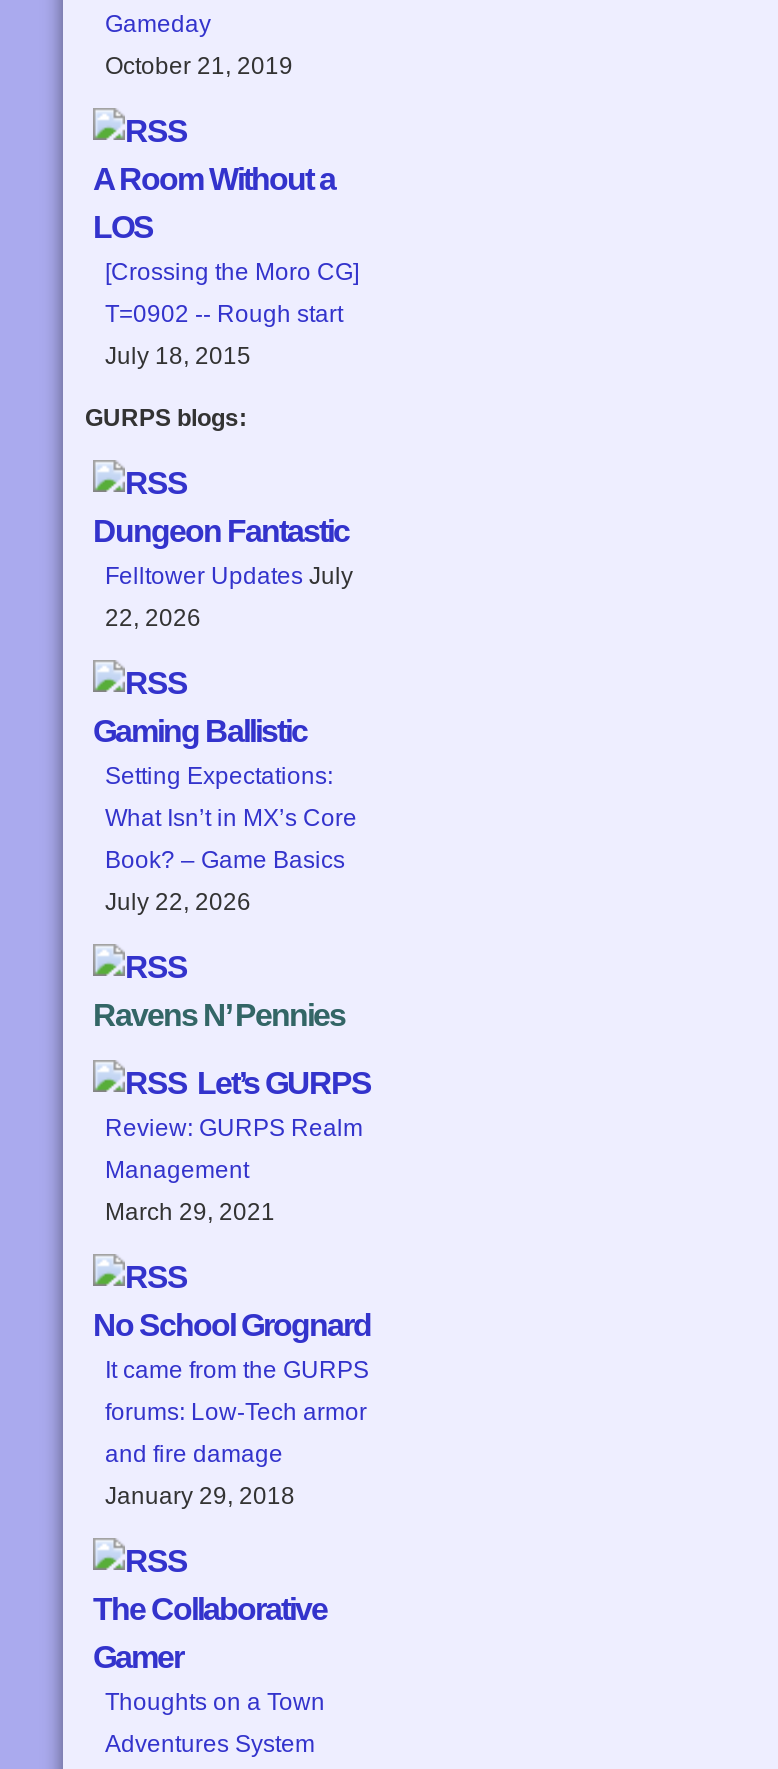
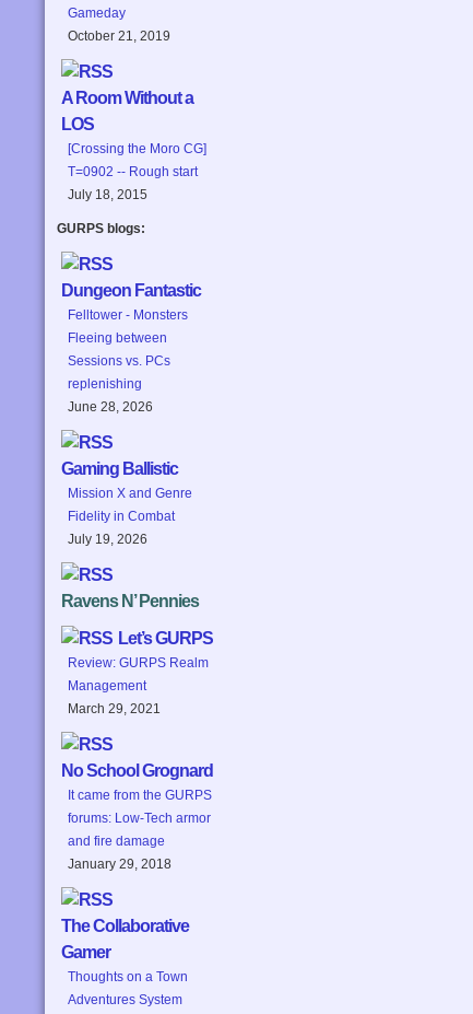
- Felltower Updates July
- 22, 2026
+ Felltower - Monsters
+ Fleeing between
+ Sessions vs. PCs
+ replenishing
+ June 28, 2026

moved down: Gaming Ballistic

- Setting Expectations:
- What Isn’t in MX’s Core
- Book? – Game Basics
- July 22, 2026
+ Mission X and Genre
+ Fidelity in Combat
+ July 19, 2026
